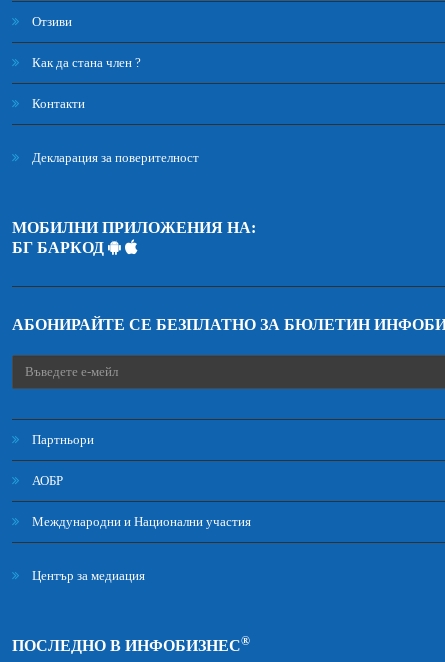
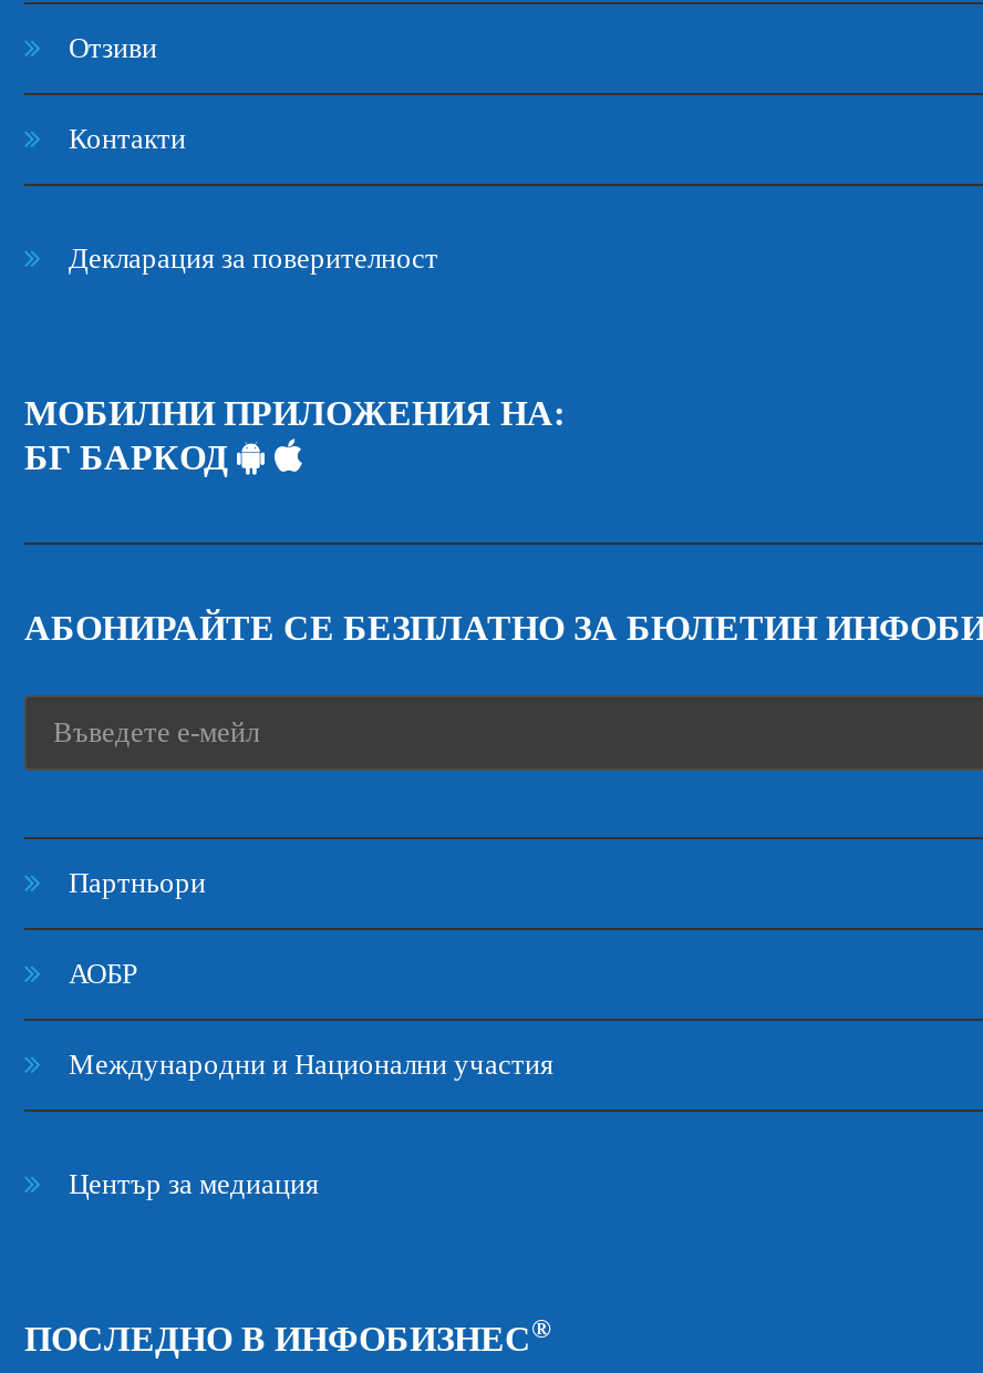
- Как да стана член ?
